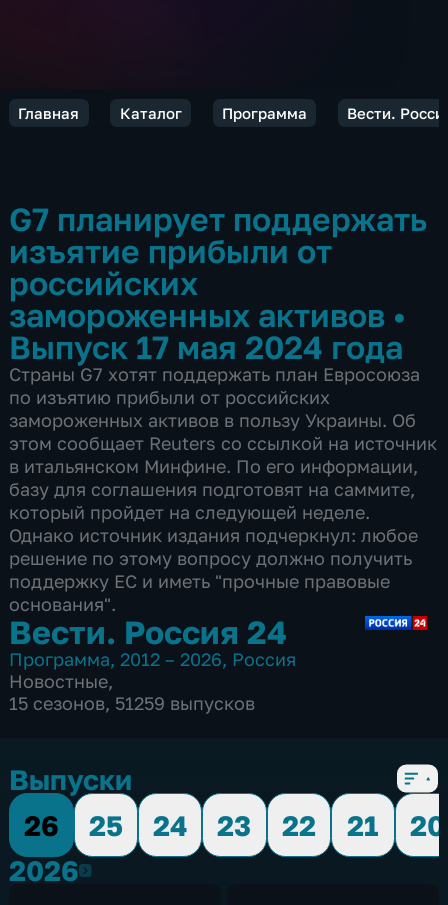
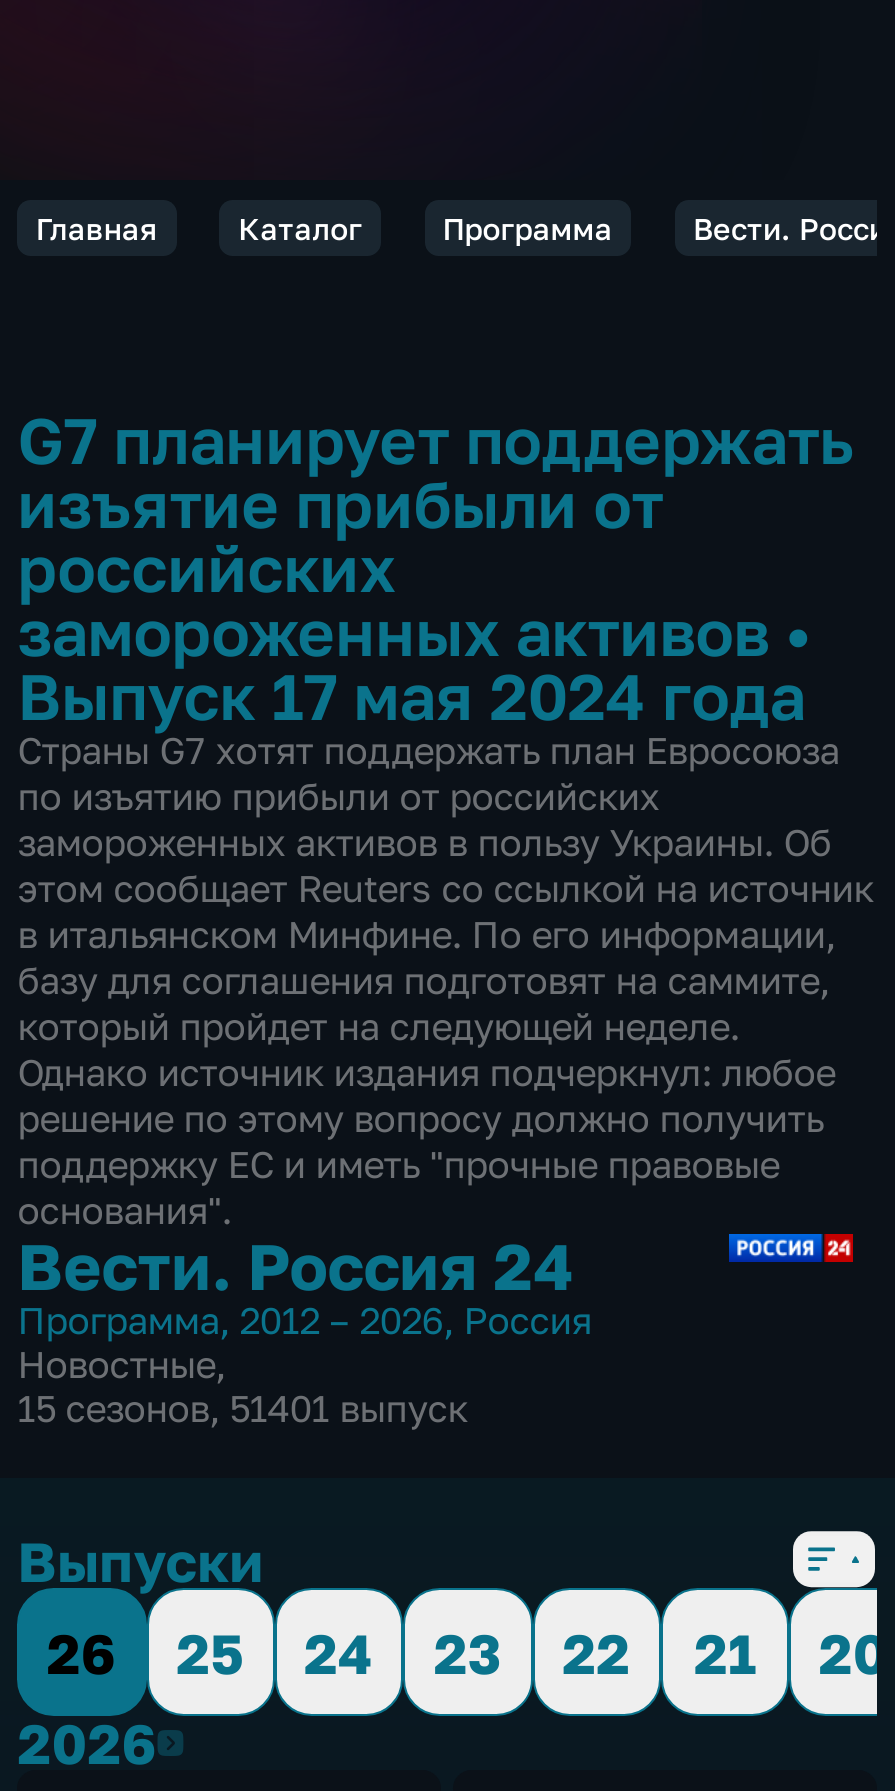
- 15 сезонов, 51259 выпусков
+ 15 сезонов, 51401 выпуск
